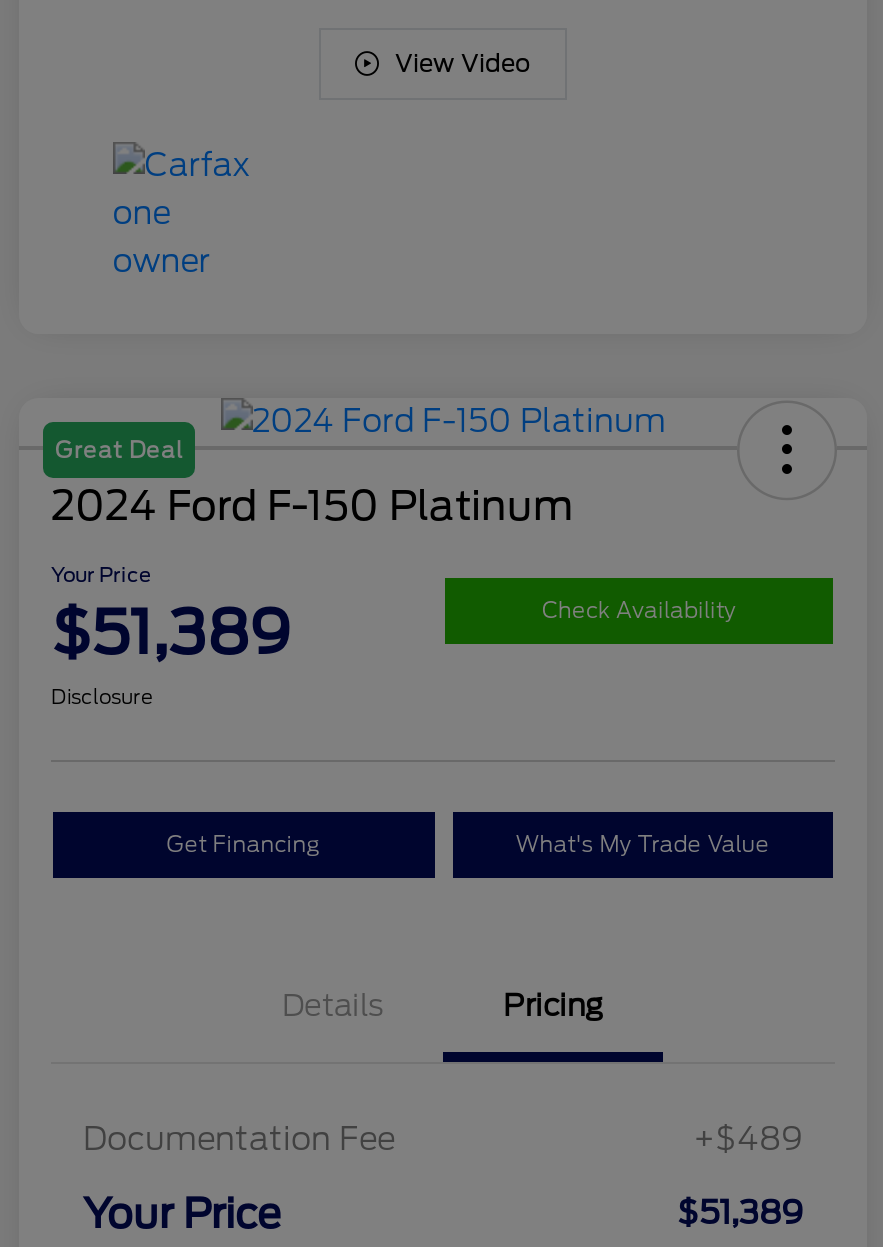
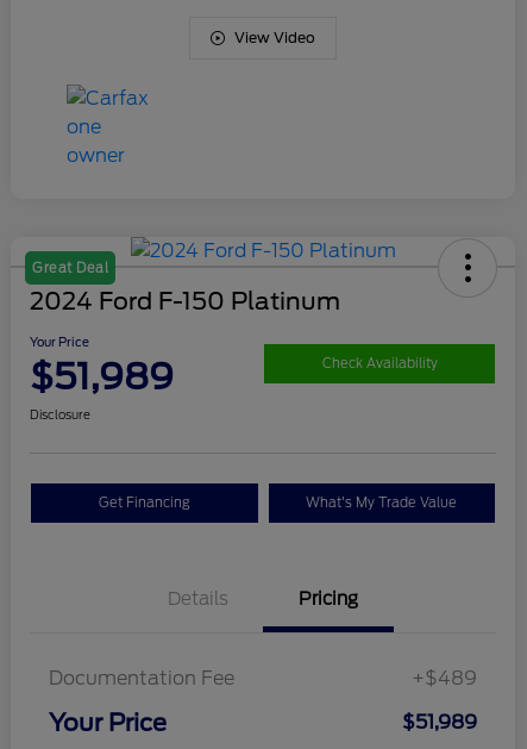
- $51,389
+ $51,989

- $51,389
+ $51,989
